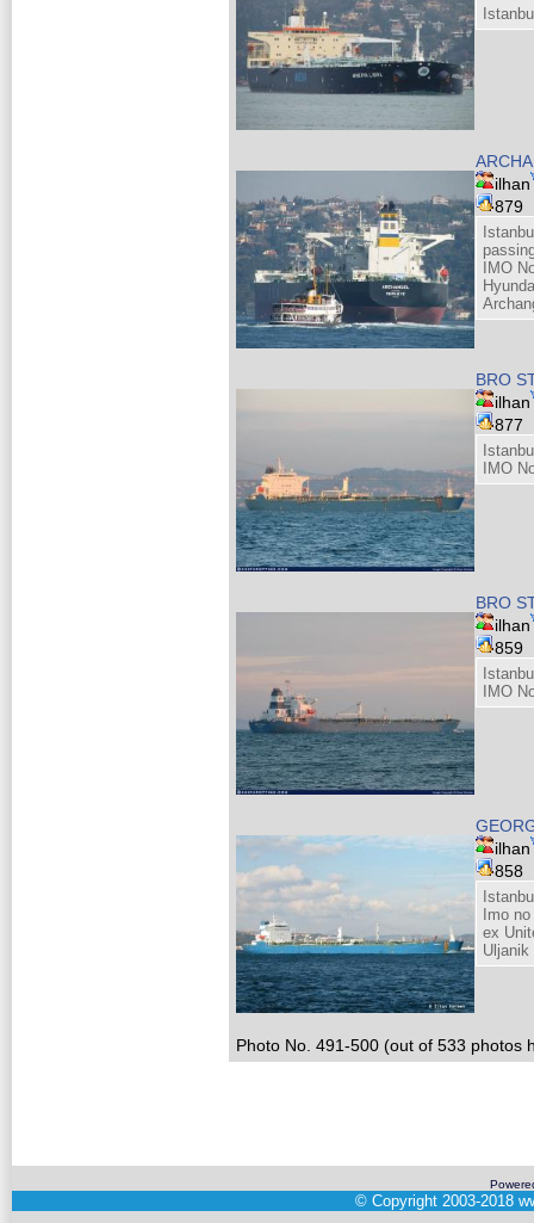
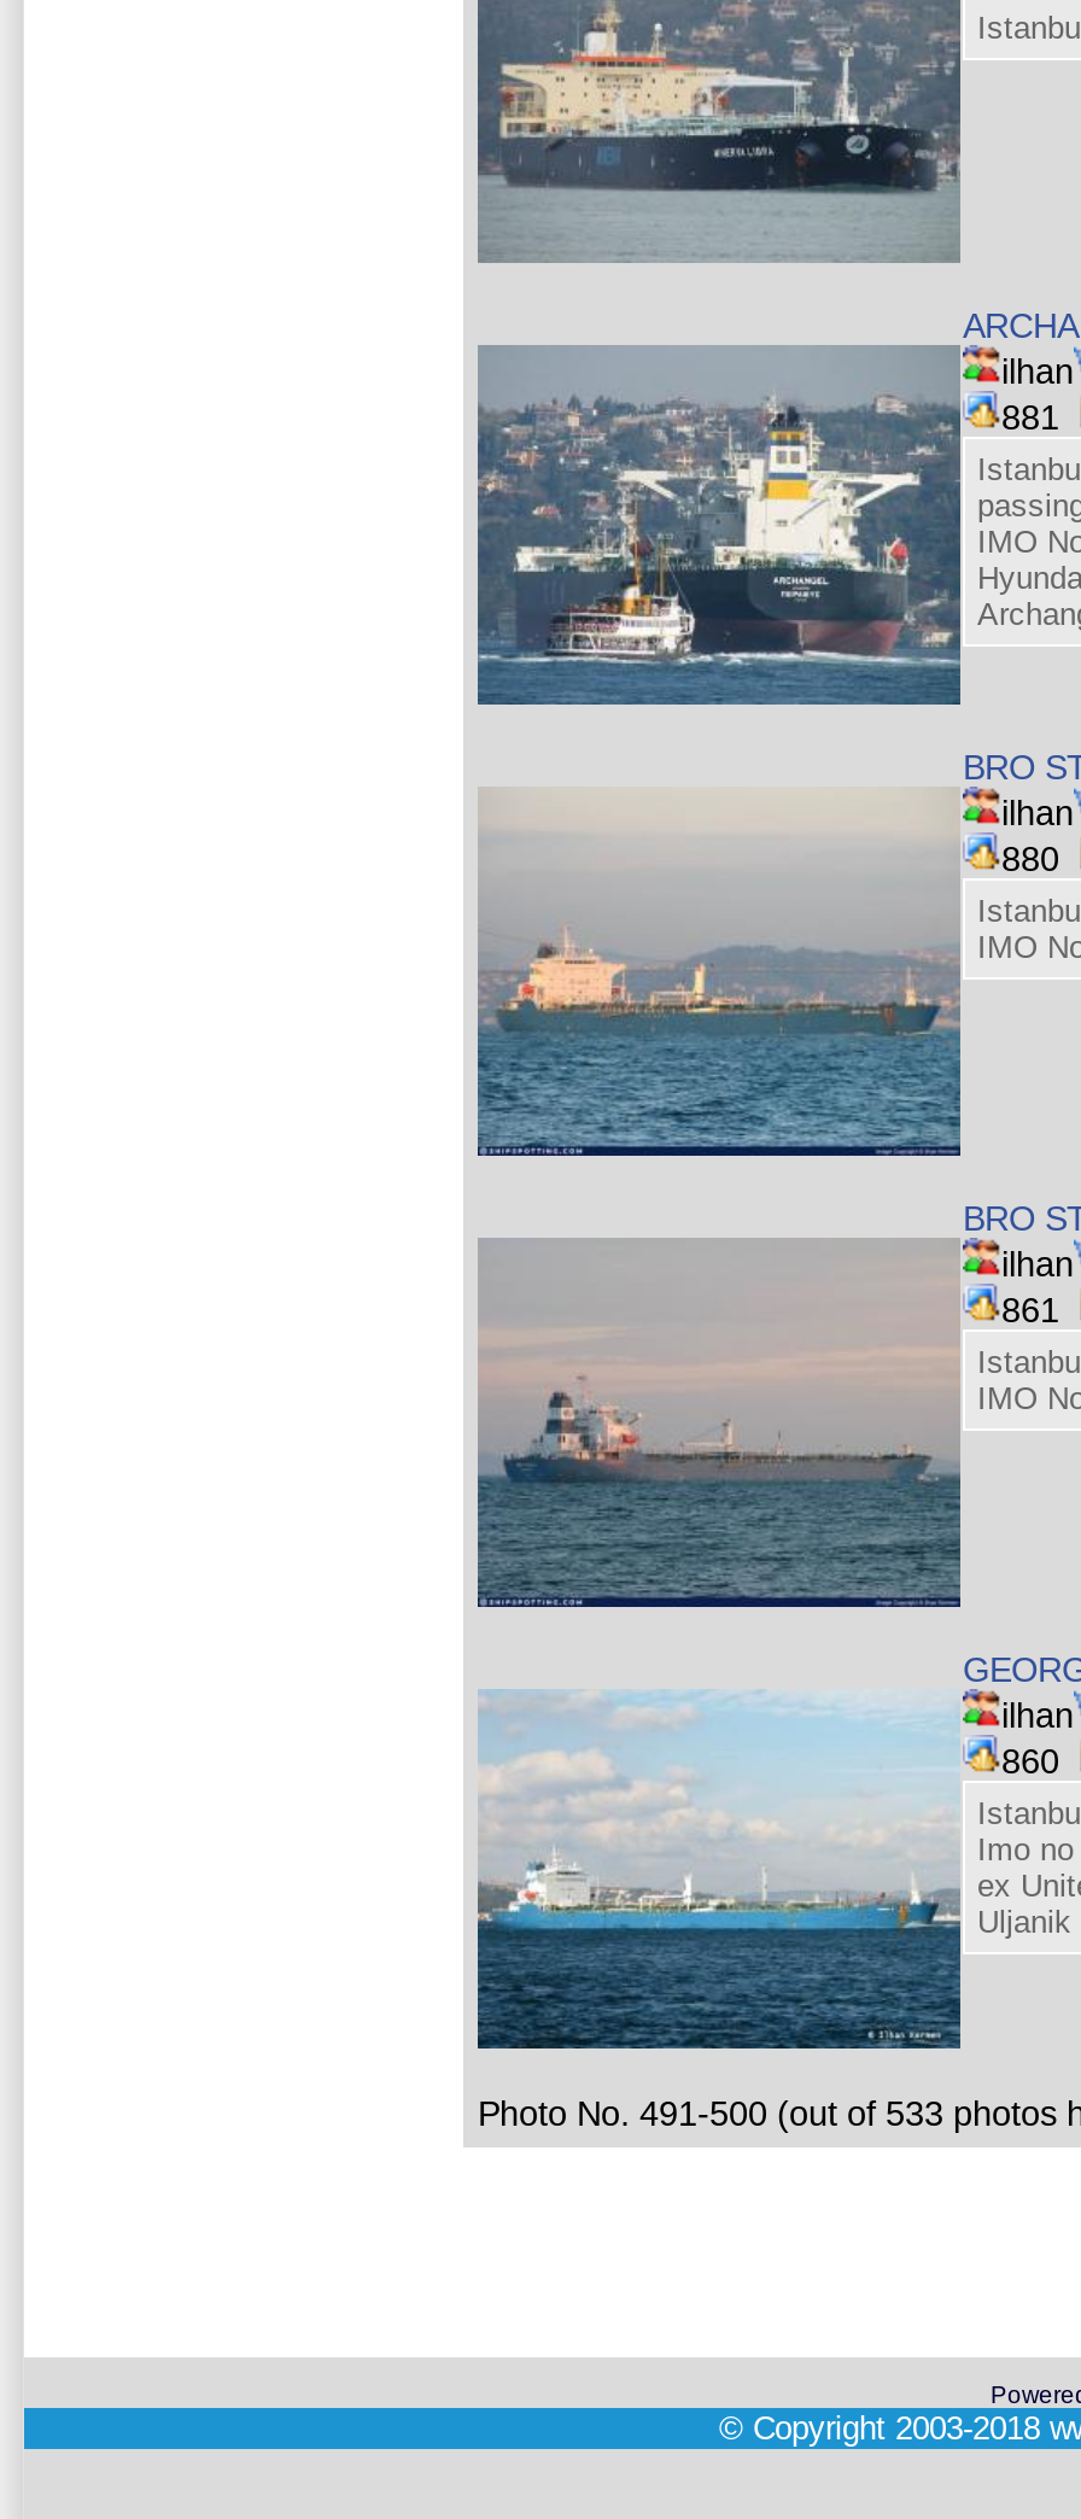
- 879
+ 881

- 877
+ 880

- 859
+ 861

- 858
+ 860
